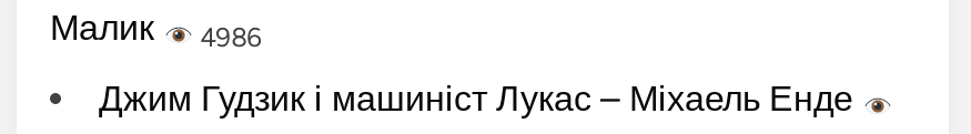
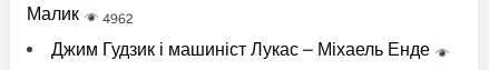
- Малик 4986
+ Малик 4962
